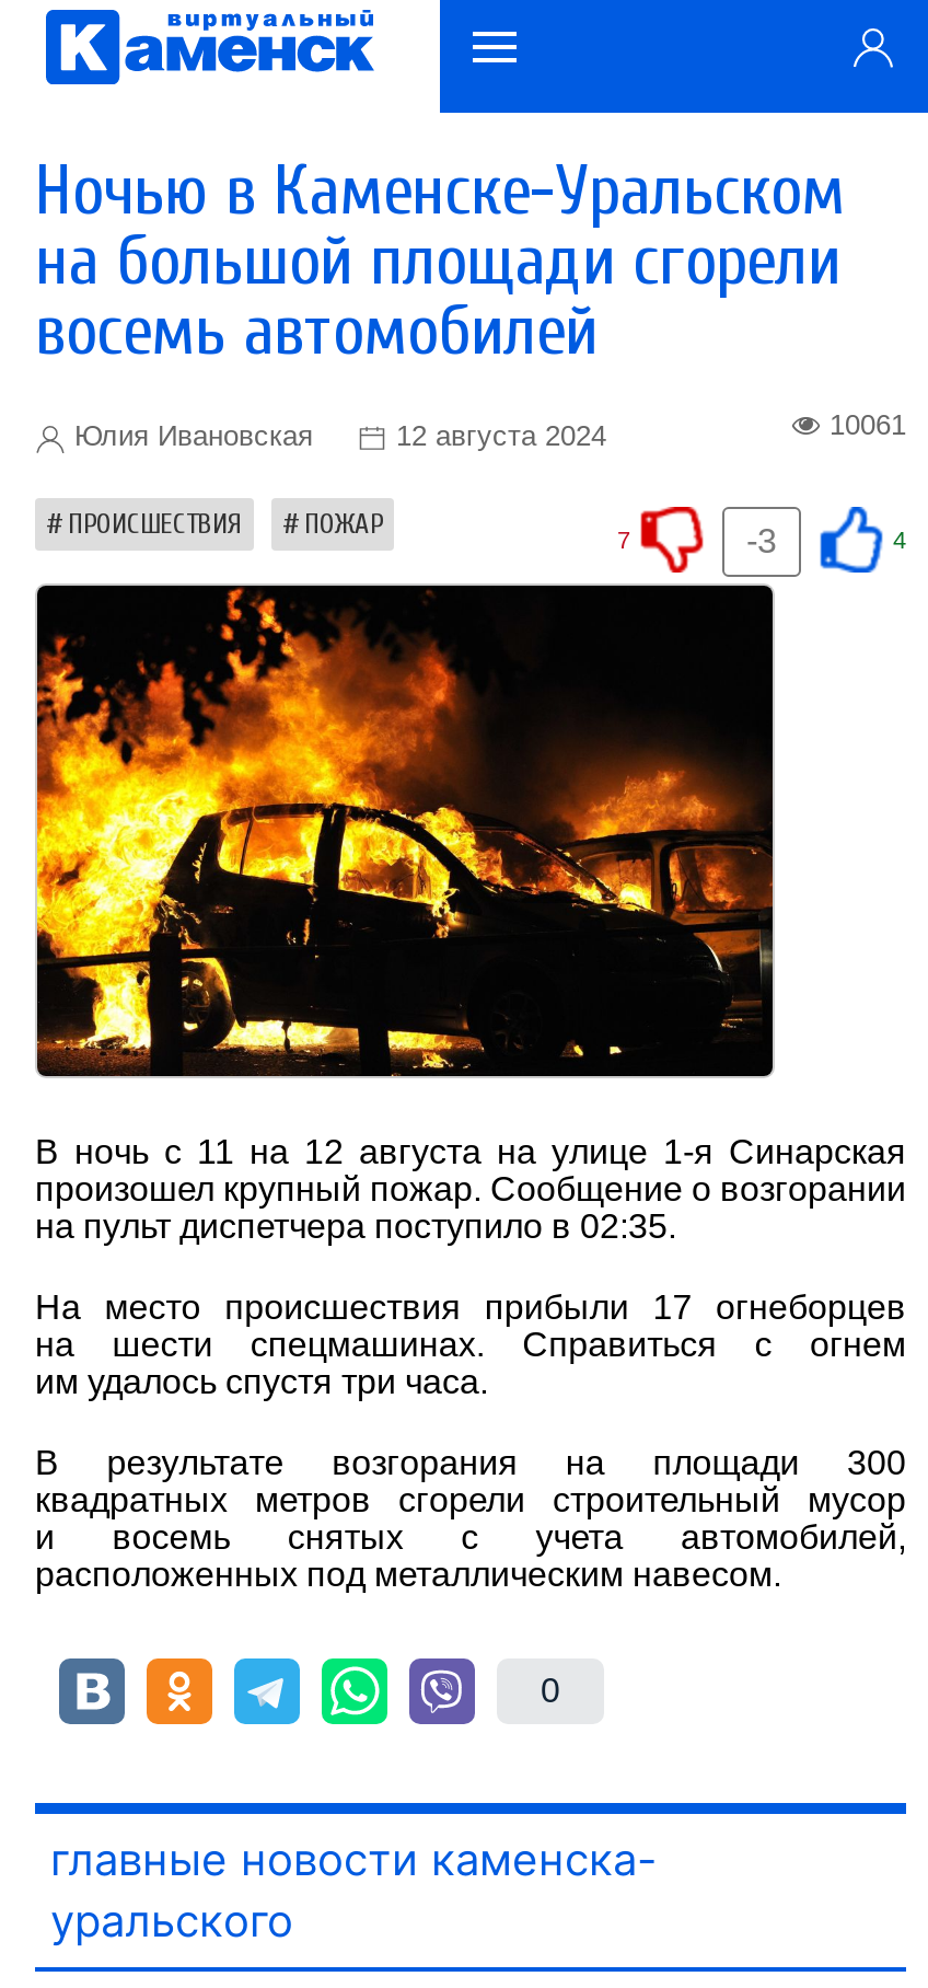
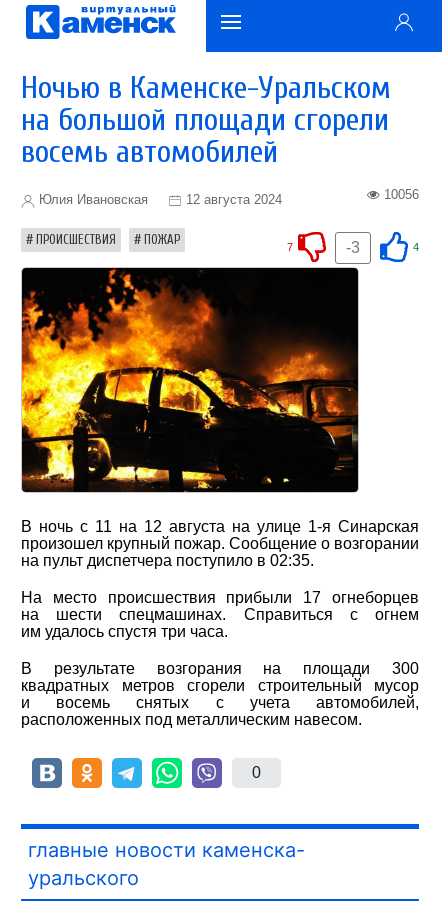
- 10061
+ 10056
